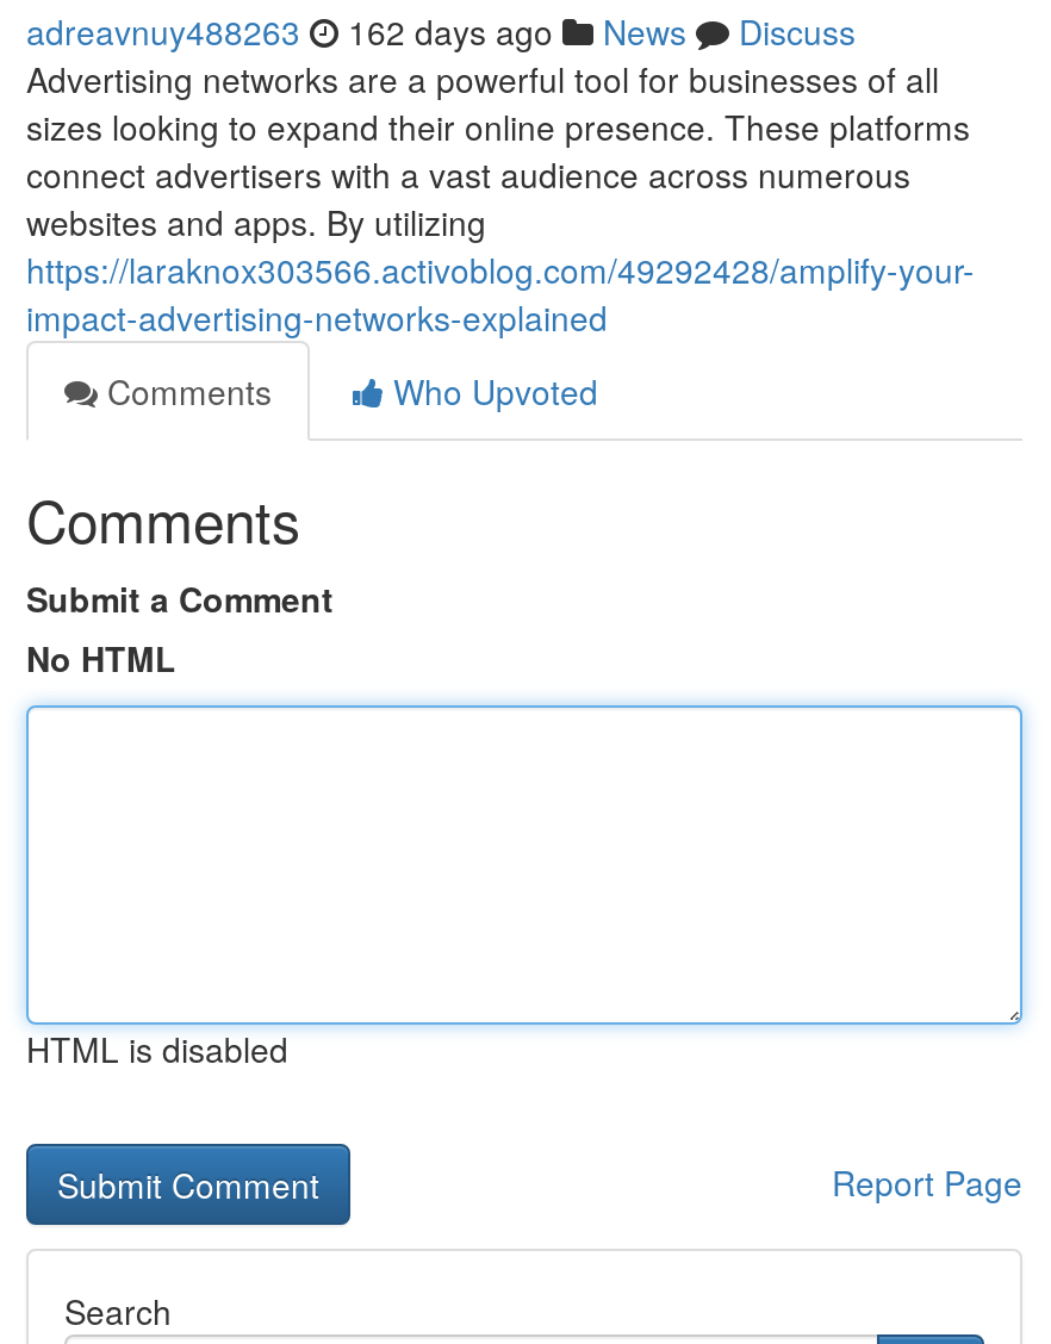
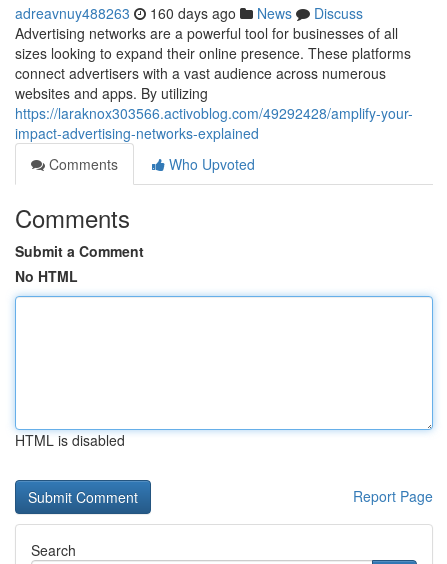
- adreavnuy488263 162 days ago News Discuss
+ adreavnuy488263 160 days ago News Discuss
